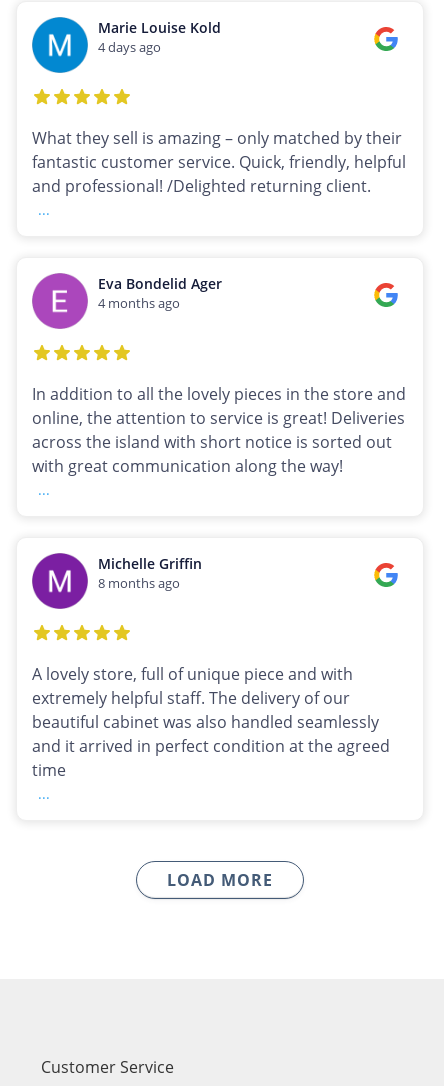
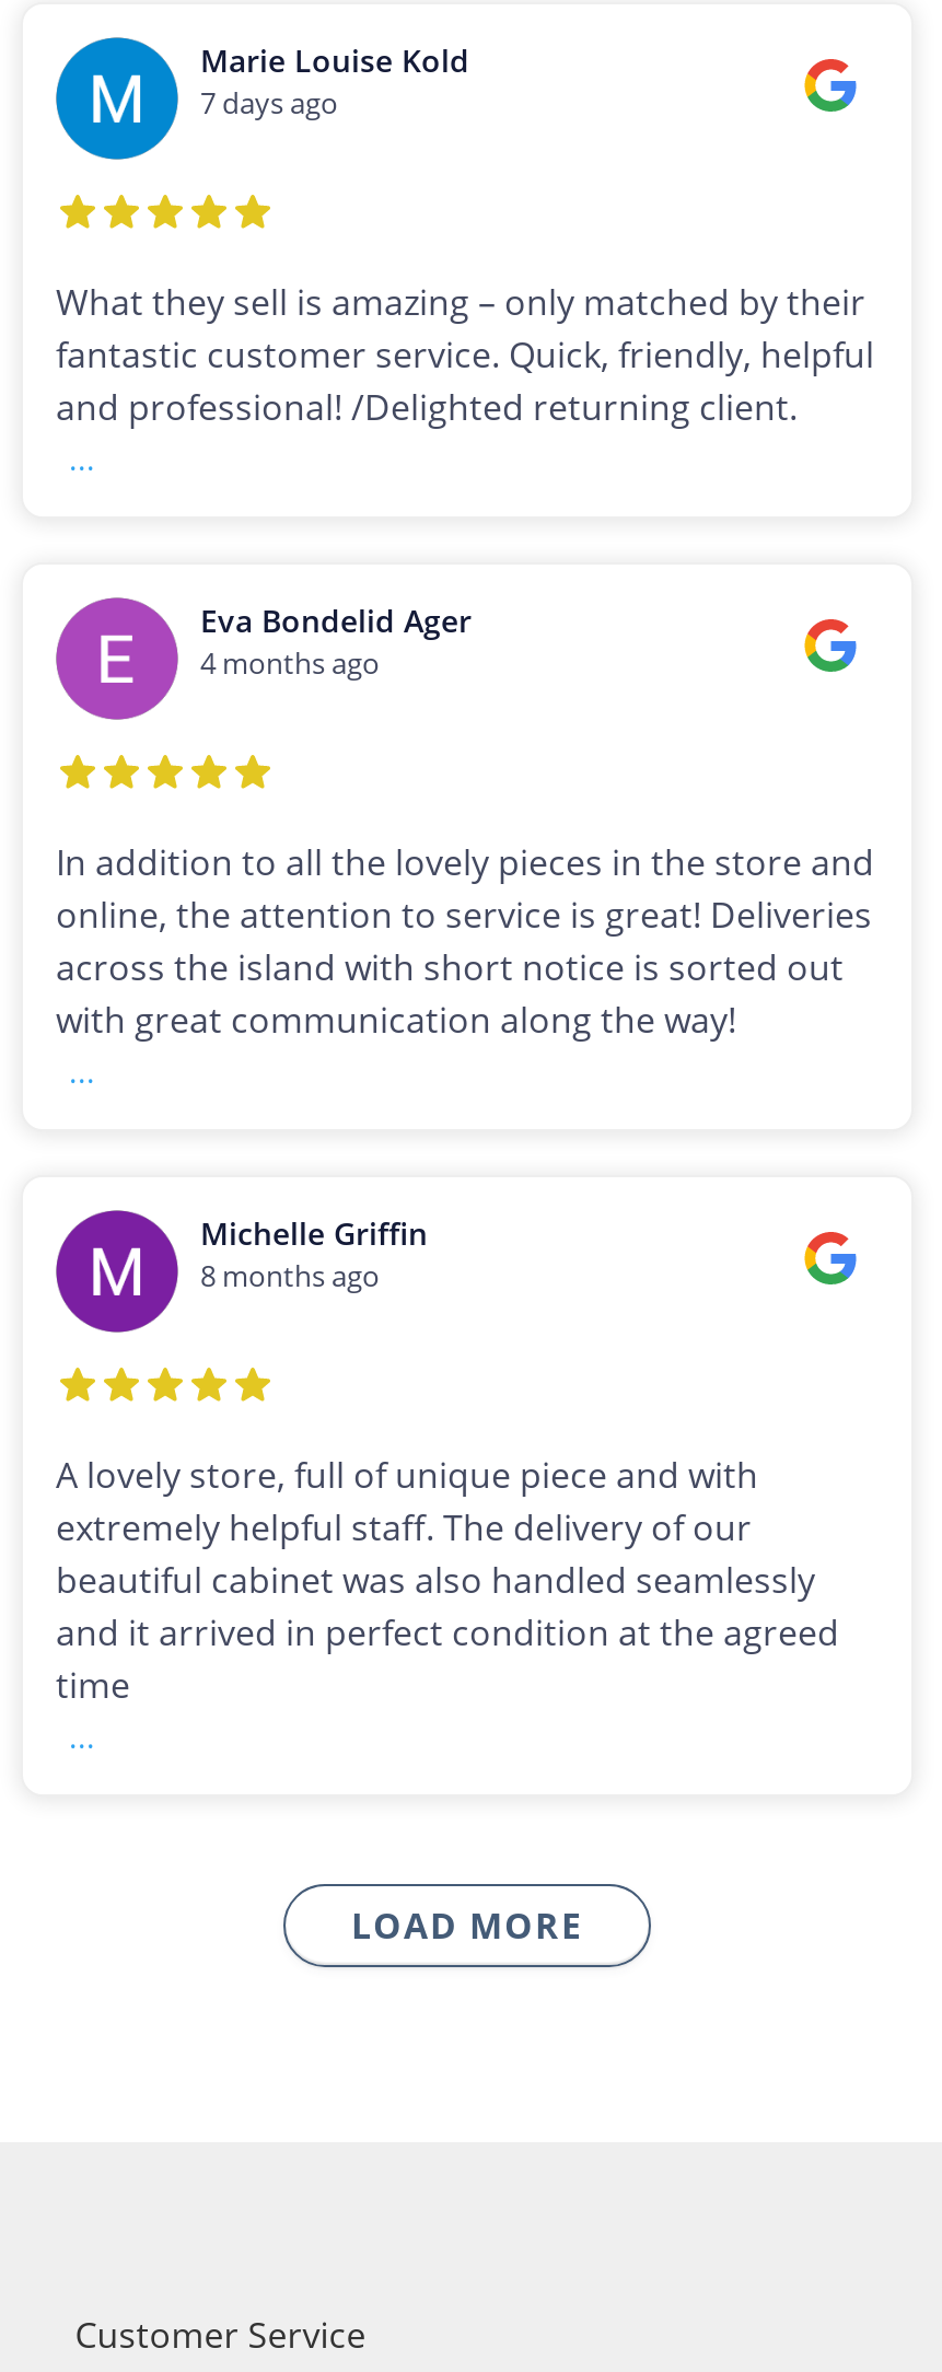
- 4 days ago
+ 7 days ago
